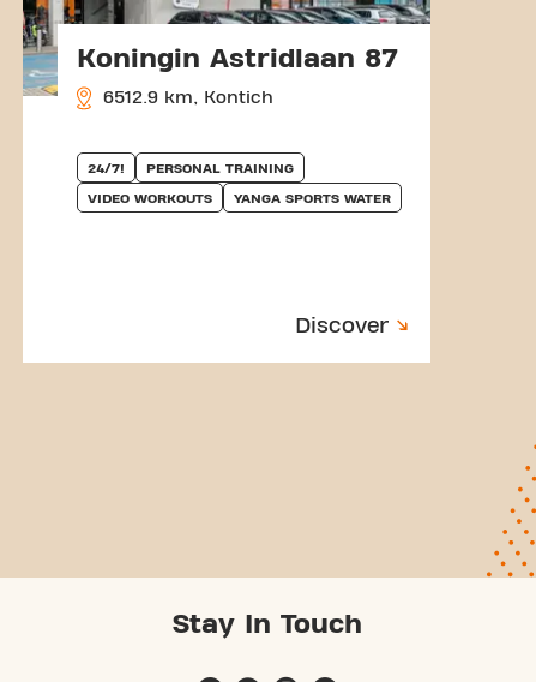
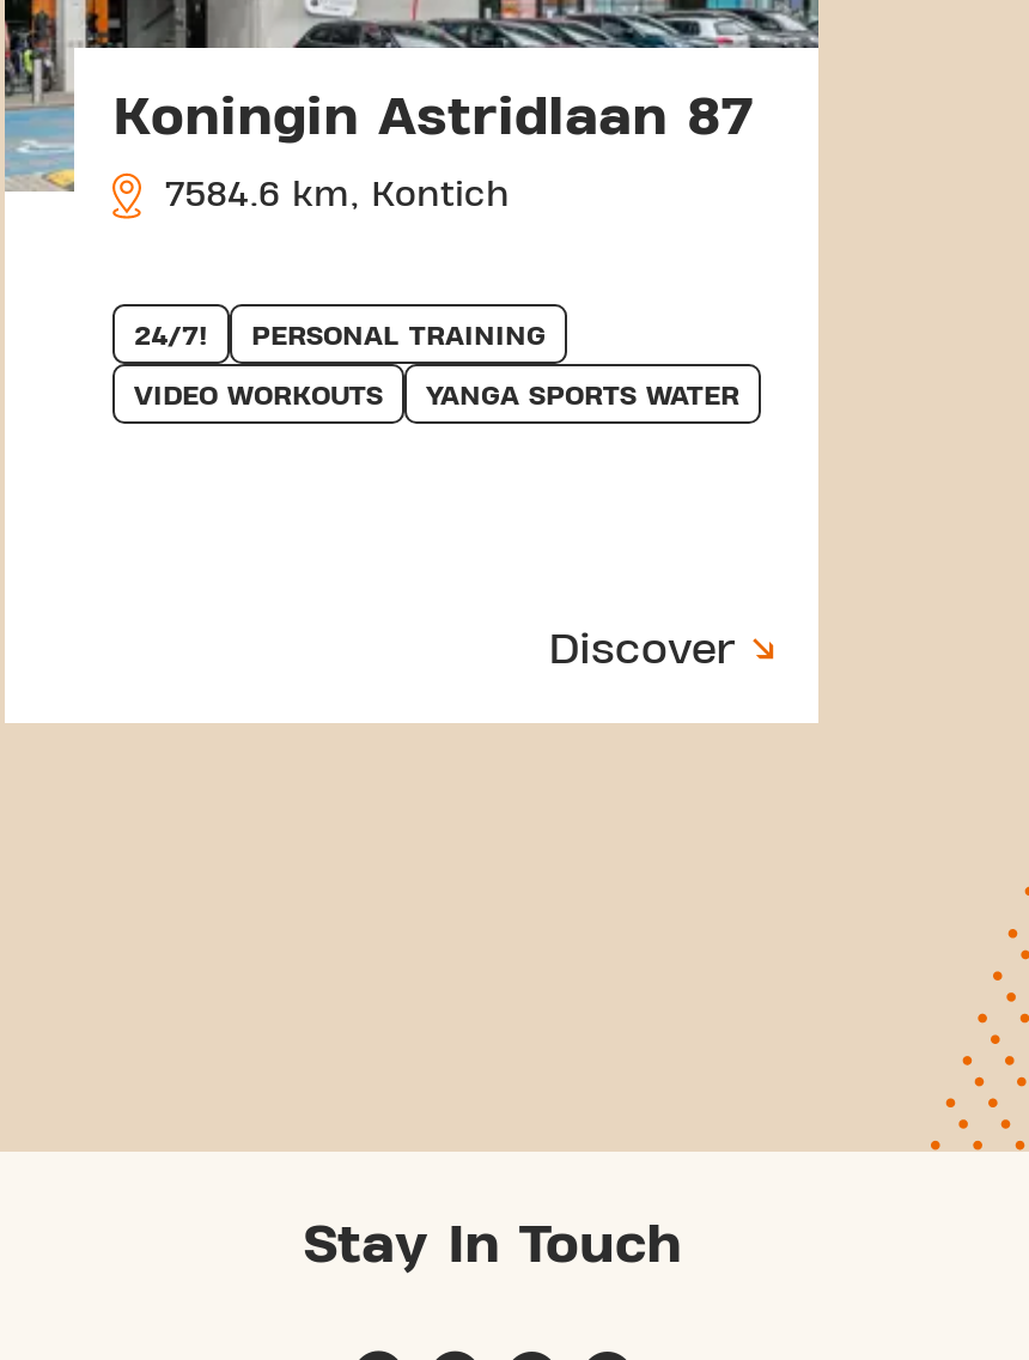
- 6512.9 km, Kontich
+ 7584.6 km, Kontich
